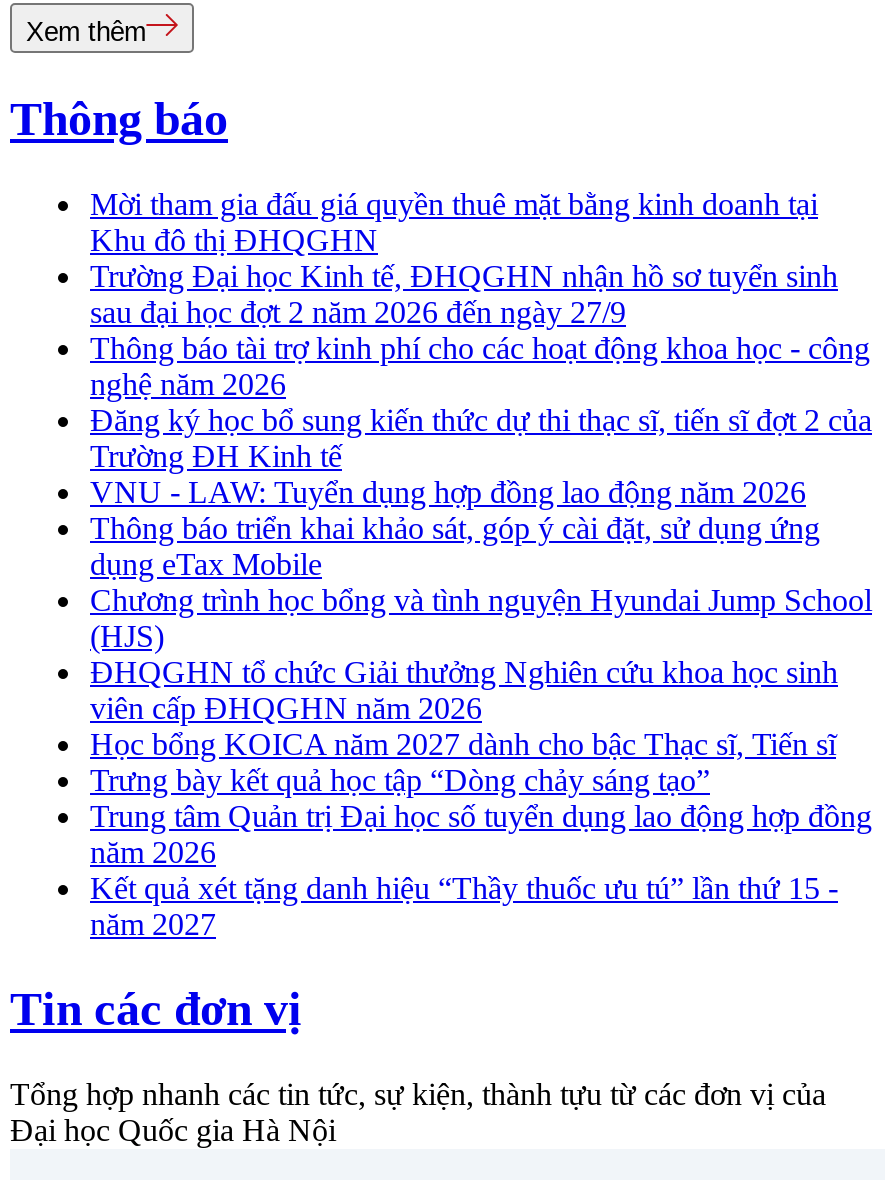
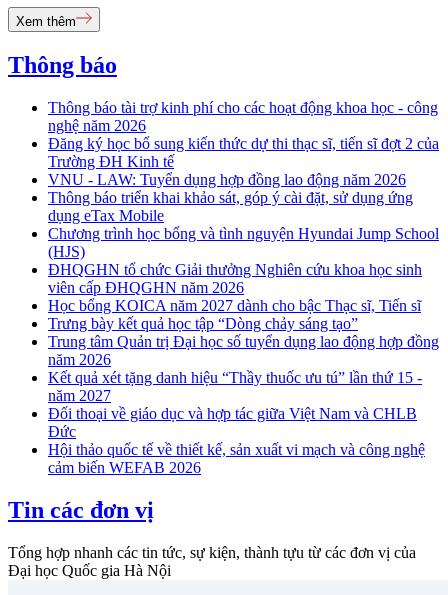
- Mời tham gia đấu giá quyền thuê mặt bằng kinh doanh tại
- Khu đô thị ĐHQGHN
- Trường Đại học Kinh tế, ĐHQGHN nhận hồ sơ tuyển sinh
- sau đại học đợt 2 năm 2026 đến ngày 27/9

moved up: Thông báo tài trợ kinh phí cho các hoạt động khoa học - công | nghệ năm 2026 | Đăng ký học bổ sung kiến thức dự thi thạc sĩ, tiến sĩ đợt 2 của | ... | Kết quả xét tặng danh hiệu “Thầy thuốc ưu tú” lần thứ 15 - | năm 2027

+ Đối thoại về giáo dục và hợp tác giữa Việt Nam và CHLB
+ Đức
+ Hội thảo quốc tế về thiết kế, sản xuất vi mạch và công nghệ
+ cảm biến WEFAB 2026
